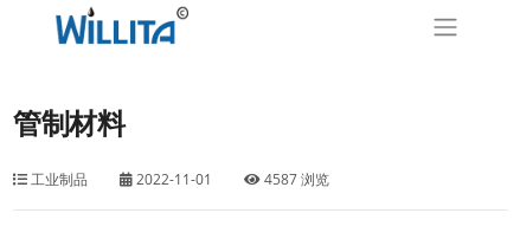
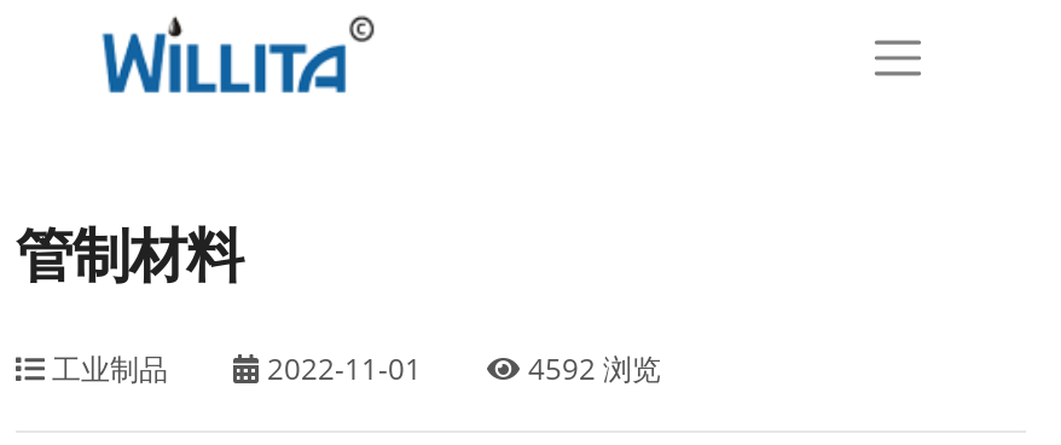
- 4587 浏览
+ 4592 浏览
